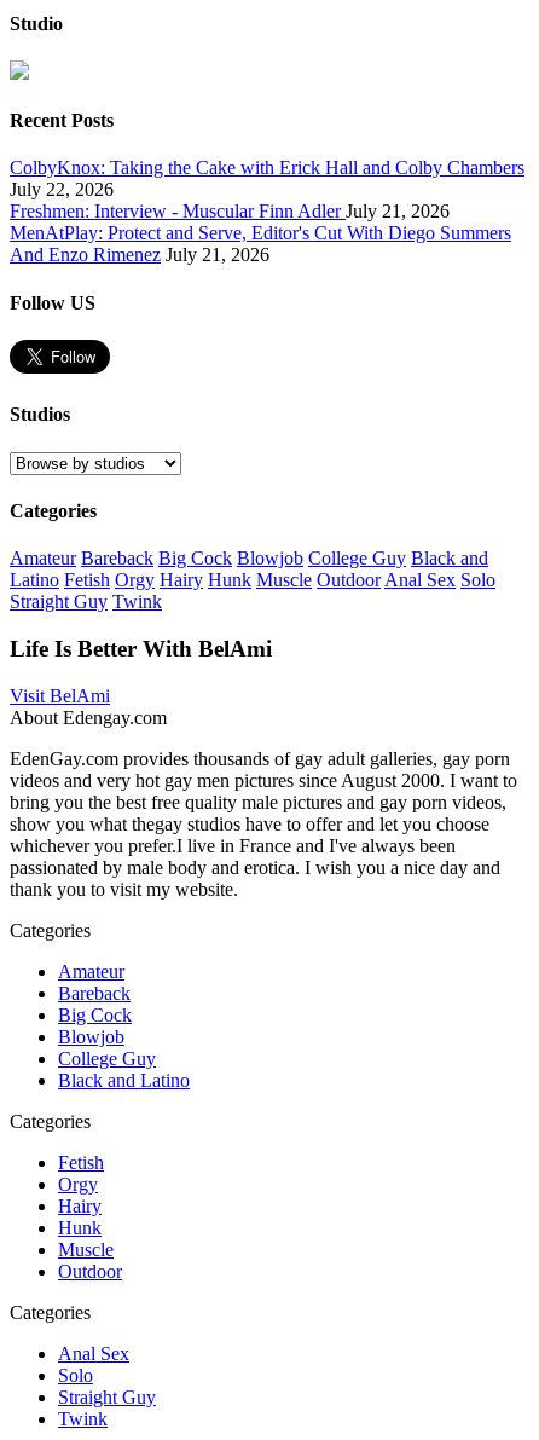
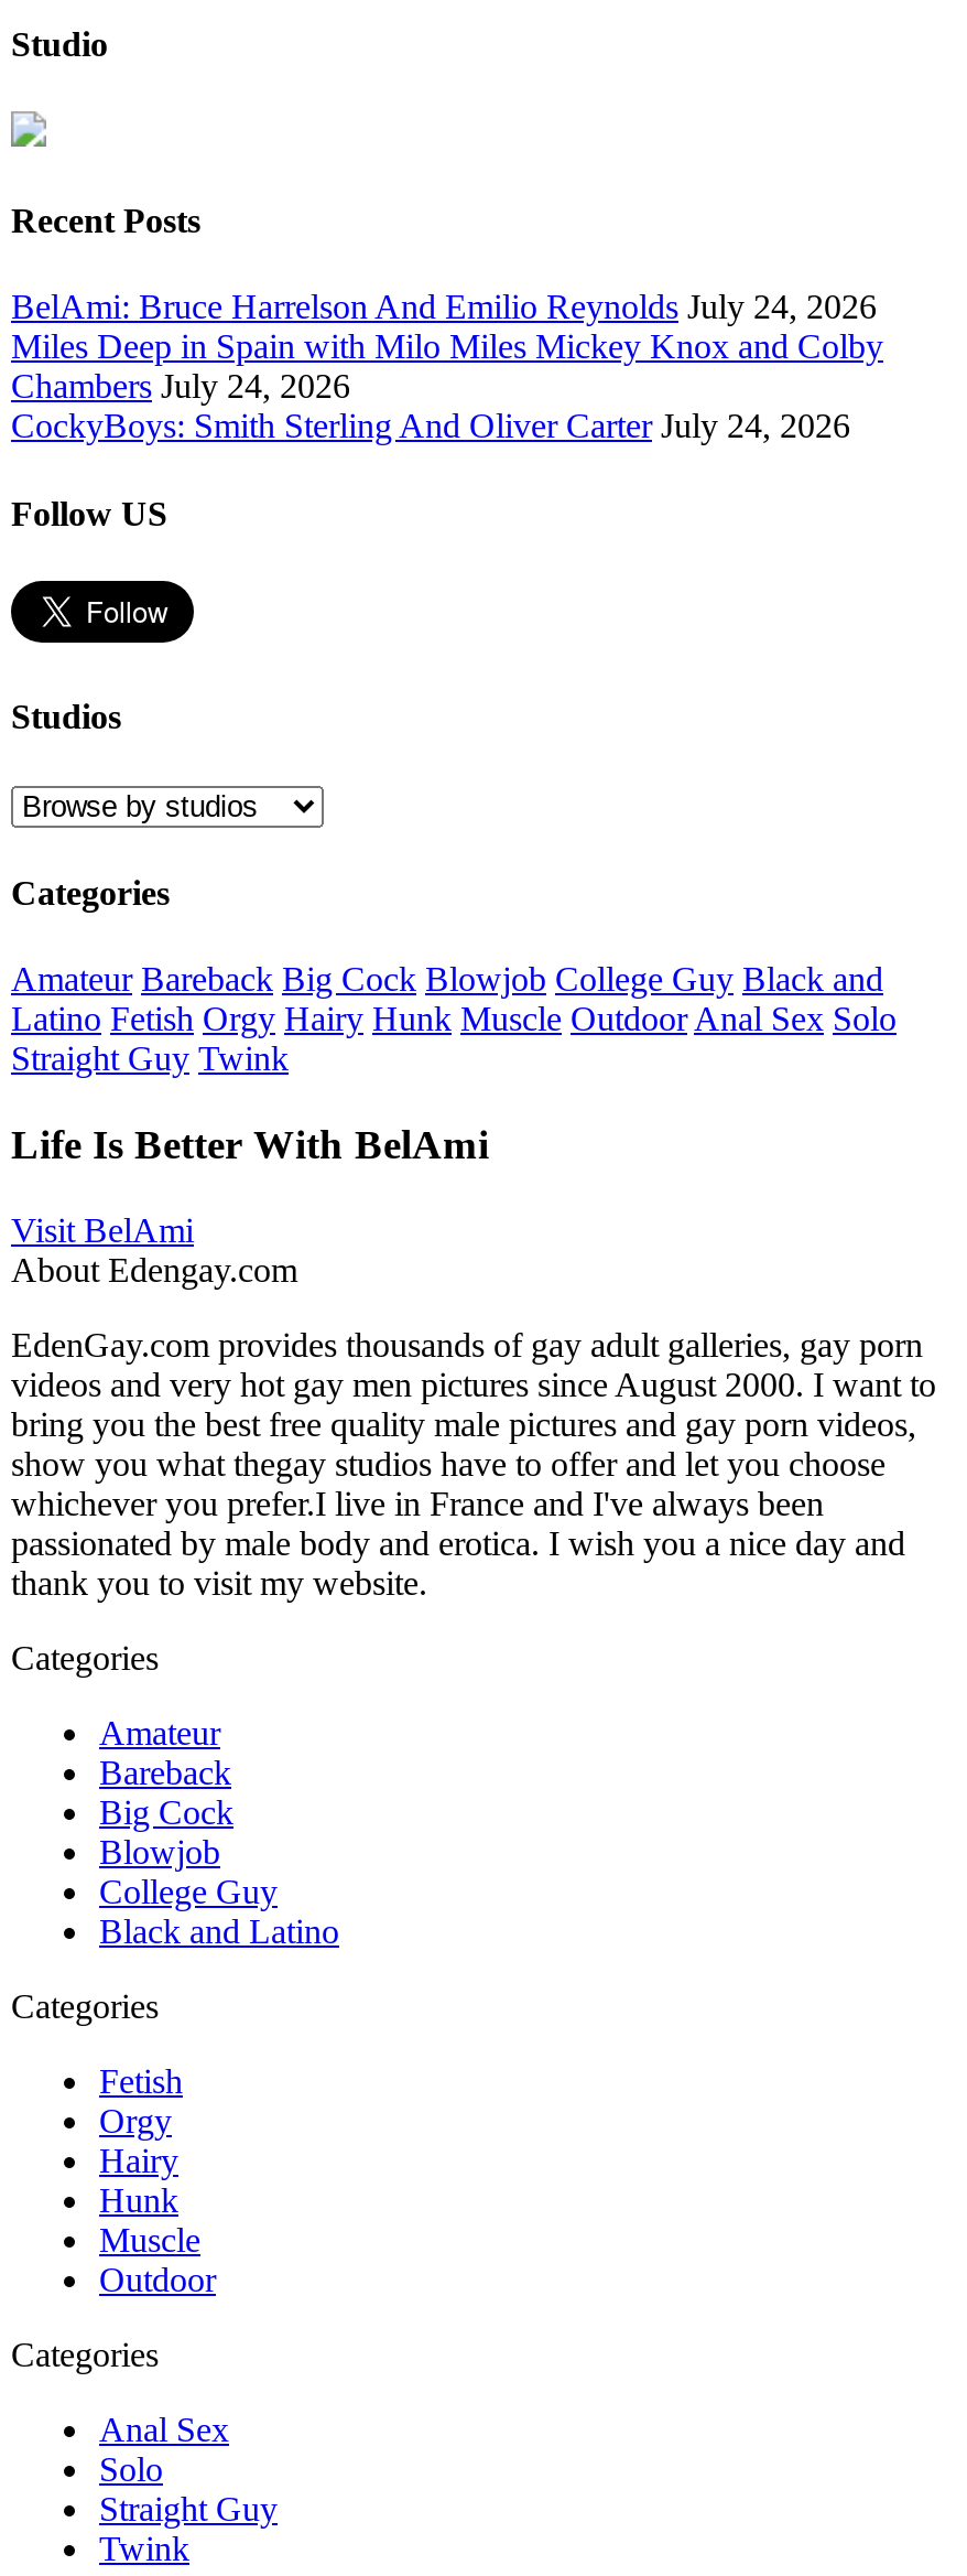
- ColbyKnox: Taking the Cake with Erick Hall and Colby Chambers
- July 22, 2026
- Freshmen: Interview - Muscular Finn Adler July 21, 2026
- MenAtPlay: Protect and Serve, Editor's Cut With Diego Summers
- And Enzo Rimenez July 21, 2026
+ BelAmi: Bruce Harrelson And Emilio Reynolds July 24, 2026
+ Miles Deep in Spain with Milo Miles Mickey Knox and Colby
+ Chambers July 24, 2026
+ CockyBoys: Smith Sterling And Oliver Carter July 24, 2026
